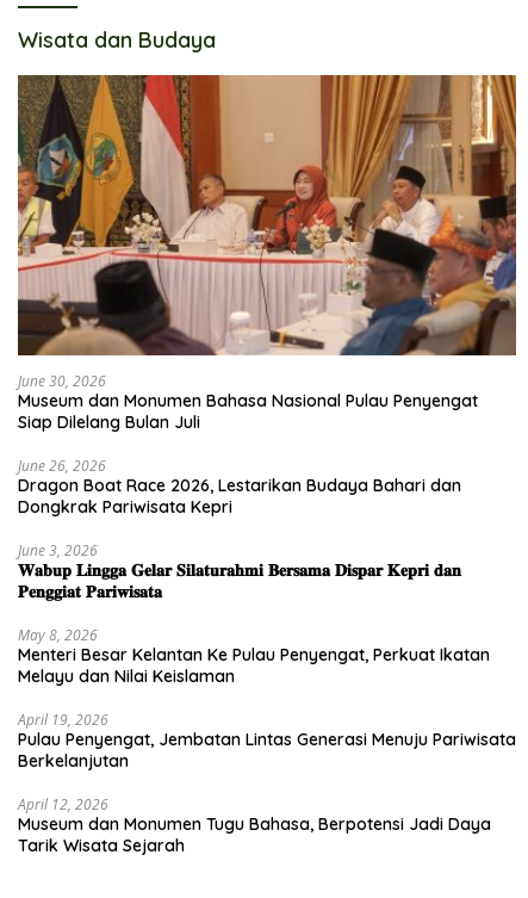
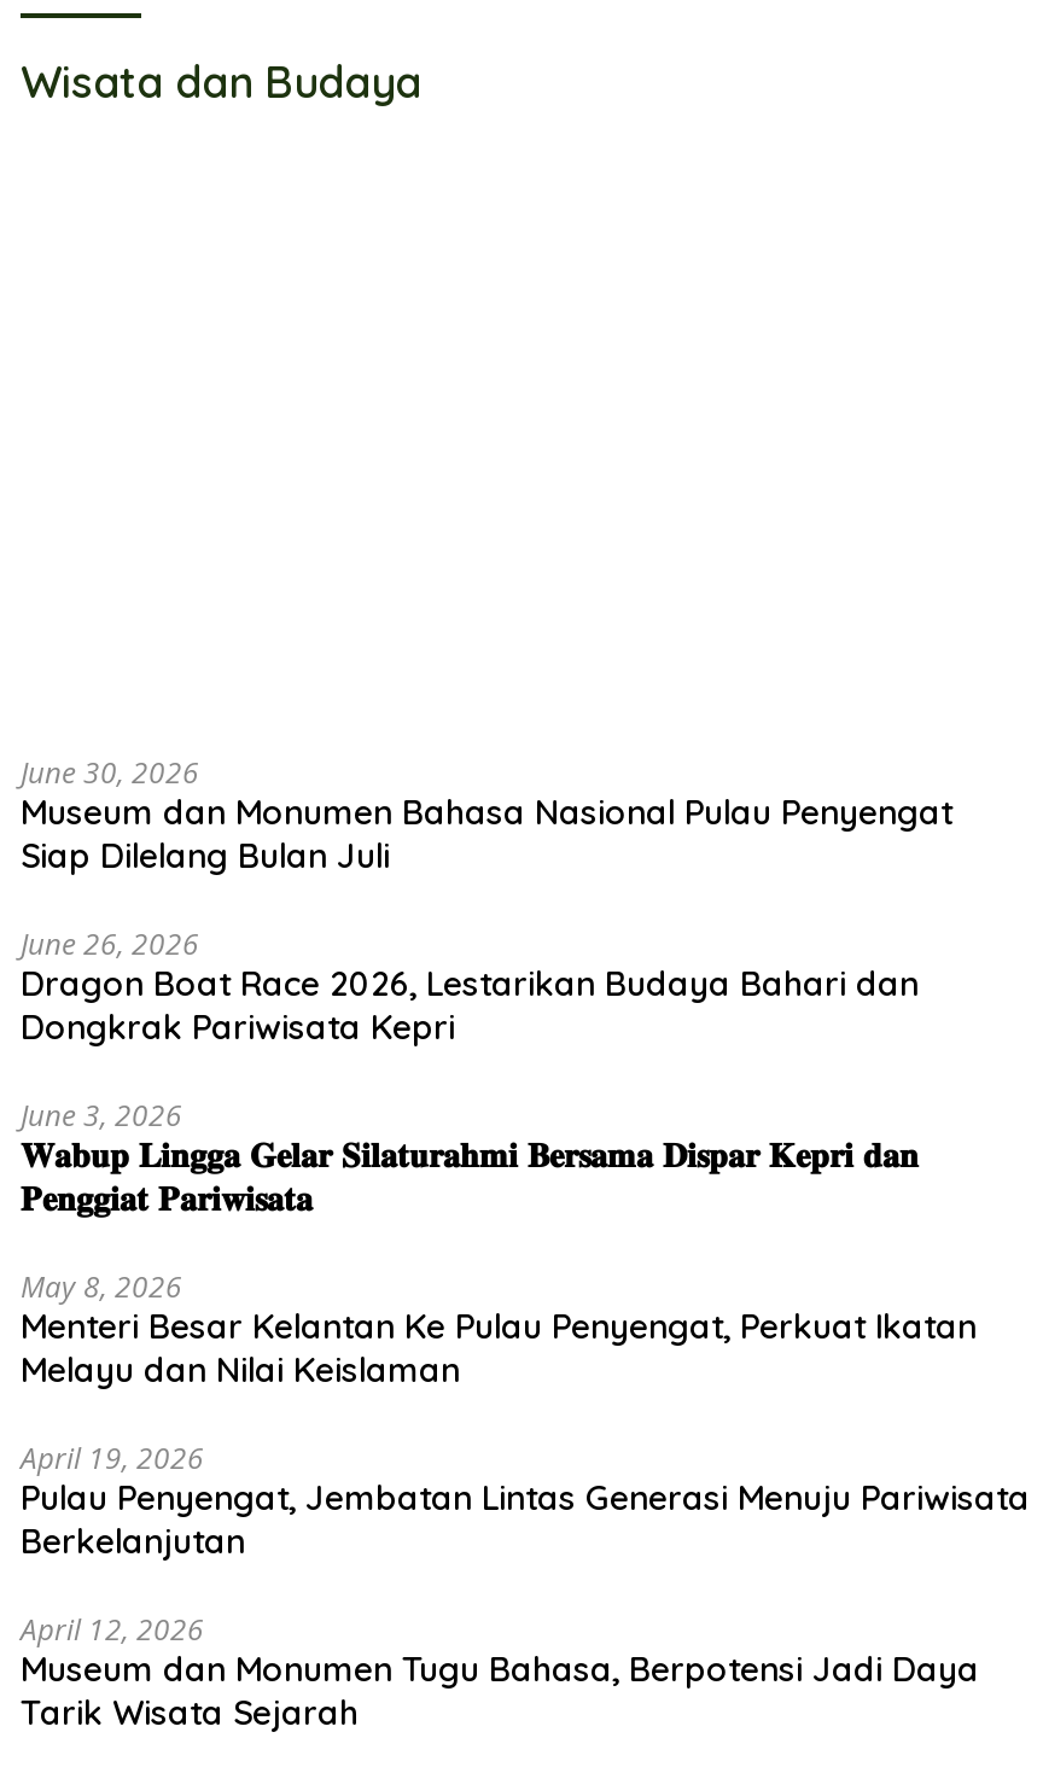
- [image]
